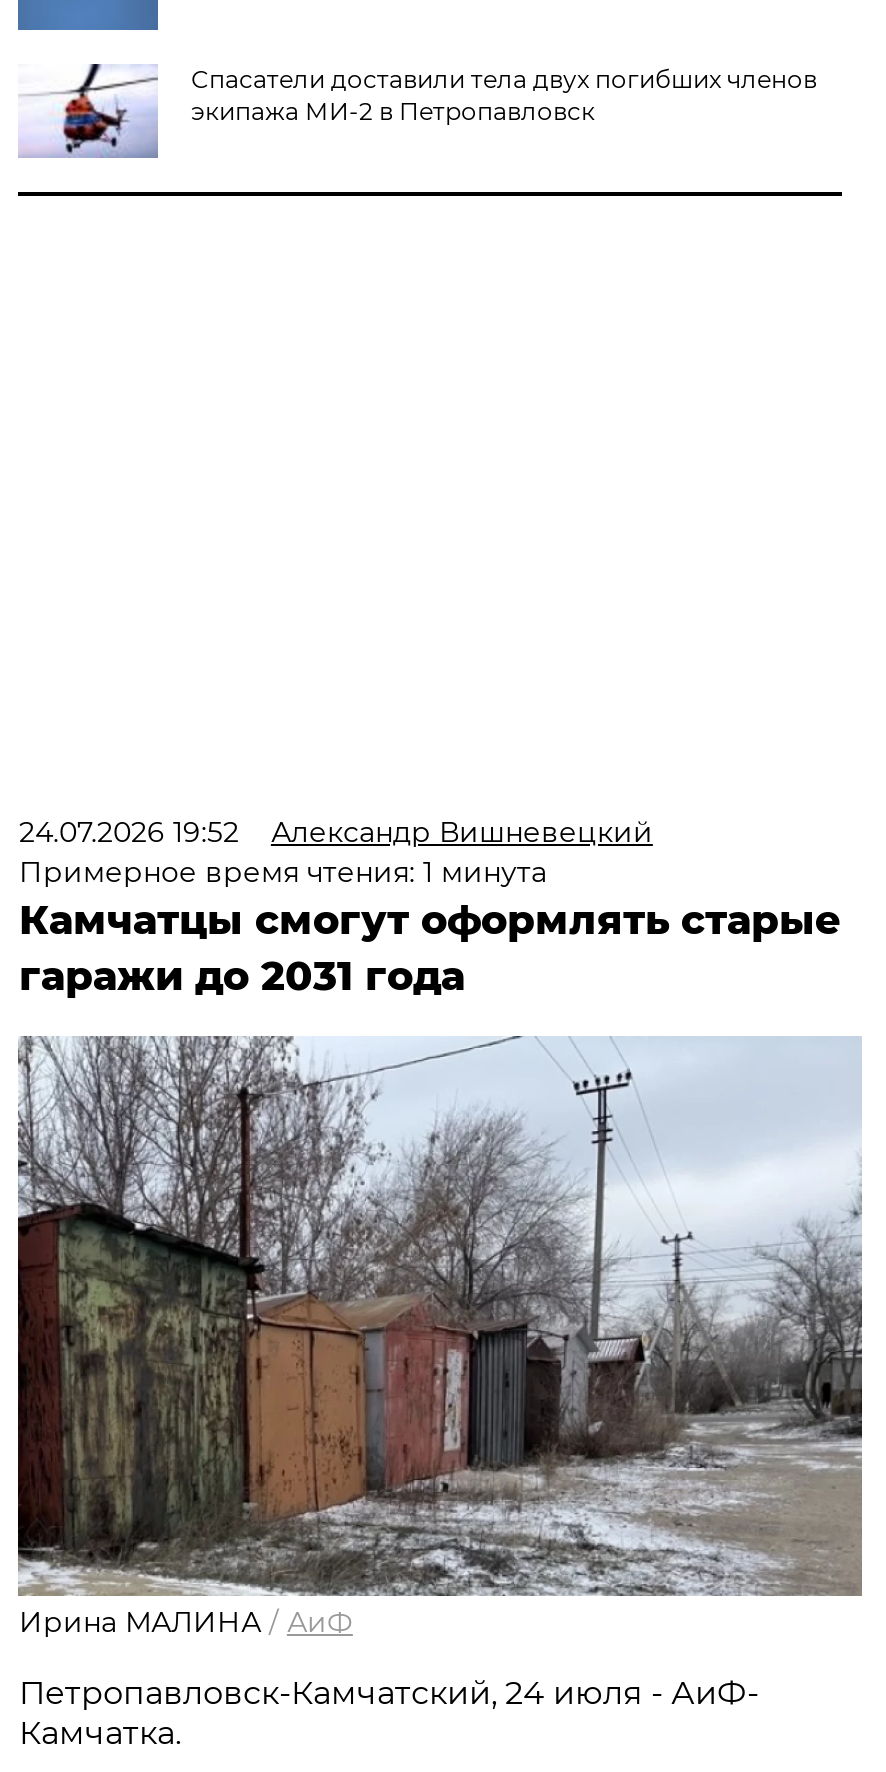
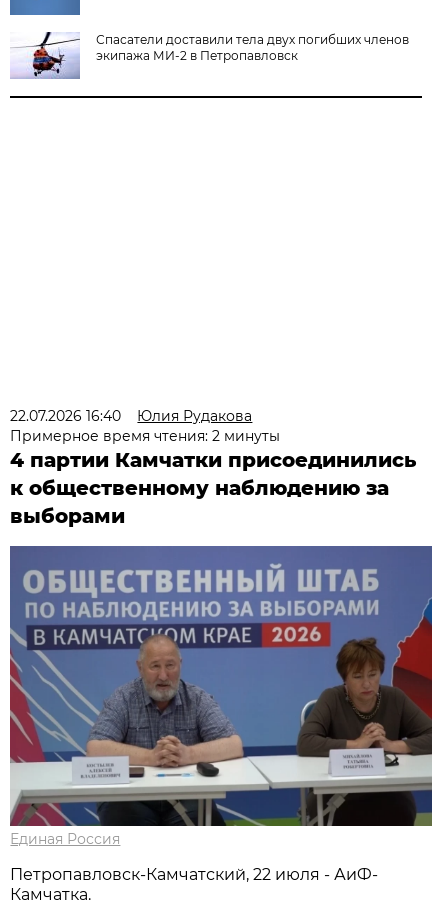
- 24.07.2026 19:52
- Александр Вишневецкий
- Примерное время чтения: 1 минута
- Камчатцы смогут оформлять старые
- гаражи до 2031 года
+ 22.07.2026 16:40
+ Юлия Рудакова
+ Примерное время чтения: 2 минуты
+ 4 партии Камчатки присоединились
+ к общественному наблюдению за
+ выборами

- [image]
- Ирина МАЛИНА / АиФ
+ [image]
+ Единая Россия

- Петропавловск-Камчатский, 24 июля - АиФ-
+ Петропавловск-Камчатский, 22 июля - АиФ-
